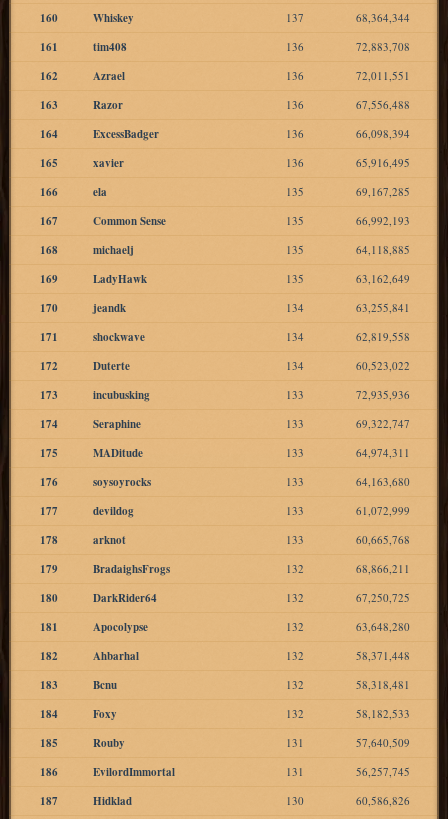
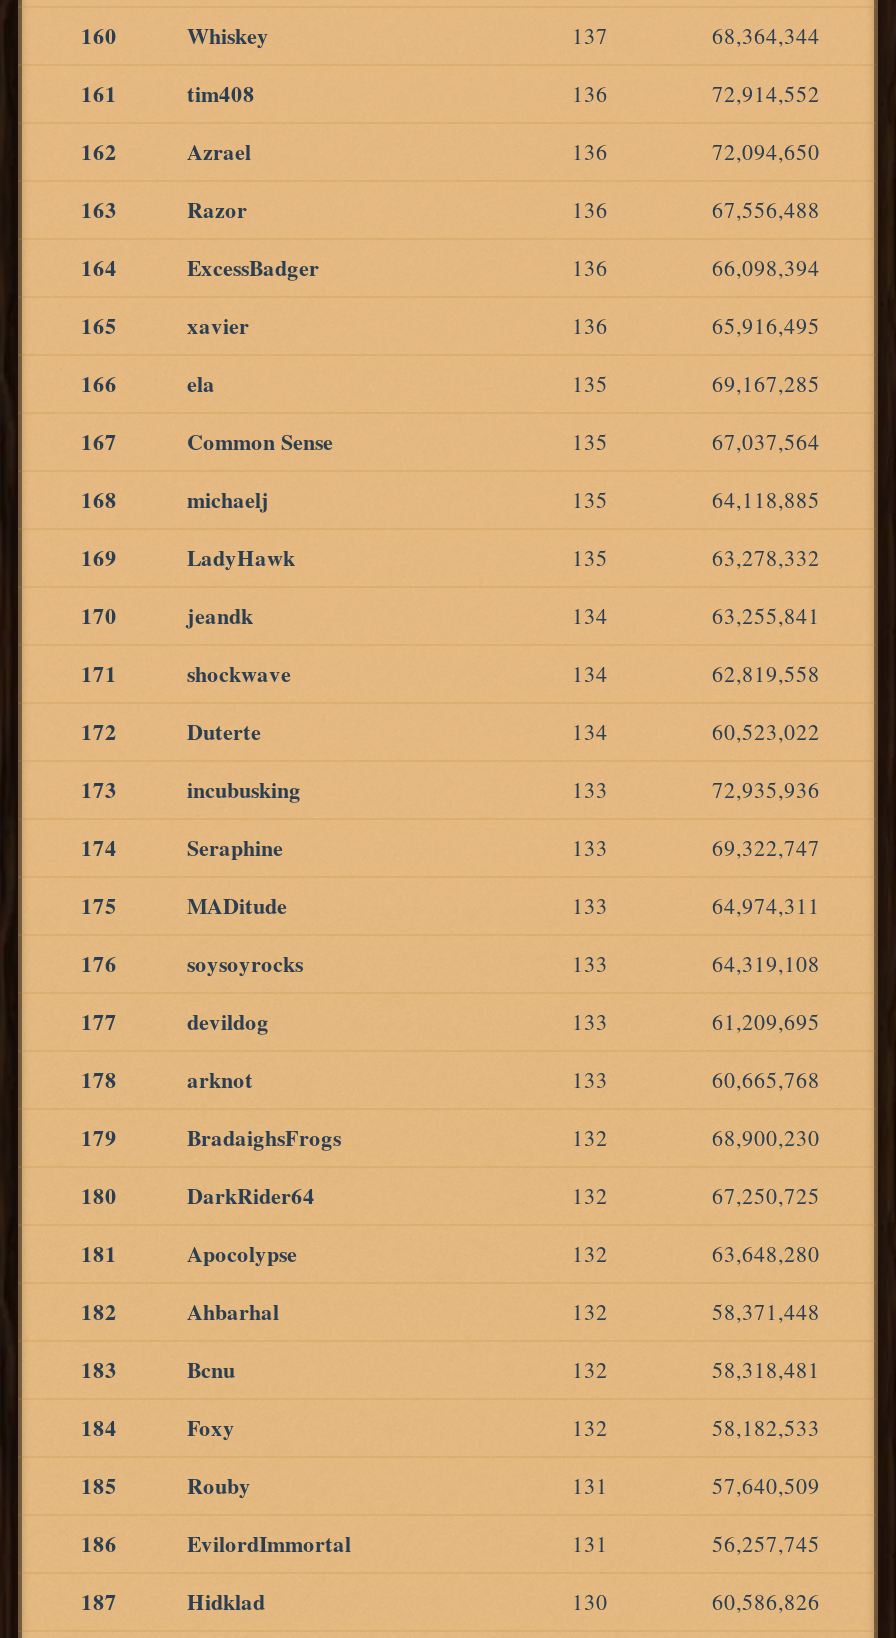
- 72,883,708
+ 72,914,552

- 72,011,551
+ 72,094,650

- 66,992,193
+ 67,037,564

- 63,162,649
+ 63,278,332

- 64,163,680
+ 64,319,108

- 61,072,999
+ 61,209,695

- 68,866,211
+ 68,900,230
